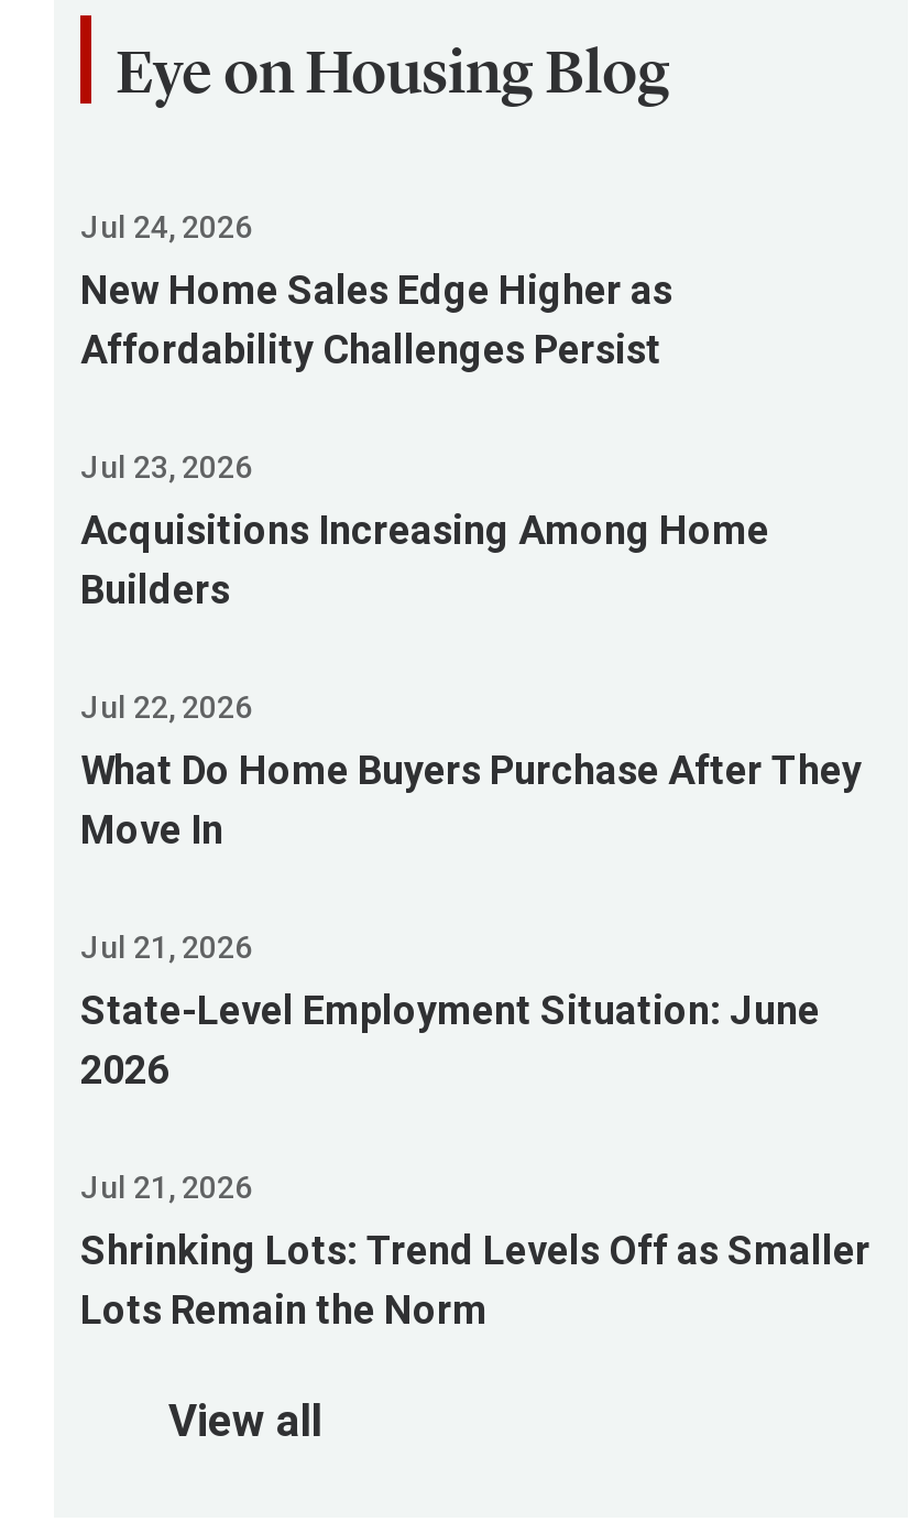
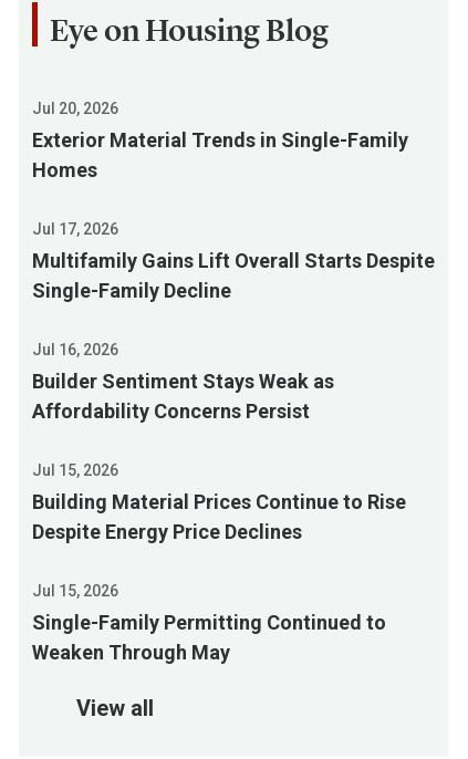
- Jul 24, 2026
+ Jul 20, 2026

- New Home Sales Edge Higher as
- Affordability Challenges Persist
+ Exterior Material Trends in Single-Family
+ Homes

- Jul 23, 2026
+ Jul 17, 2026

- Acquisitions Increasing Among Home
- Builders
+ Multifamily Gains Lift Overall Starts Despite
+ Single-Family Decline

- Jul 22, 2026
+ Jul 16, 2026

- What Do Home Buyers Purchase After They
- Move In
+ Builder Sentiment Stays Weak as
+ Affordability Concerns Persist

- Jul 21, 2026
+ Jul 15, 2026

- State-Level Employment Situation: June
- 2026
+ Building Material Prices Continue to Rise
+ Despite Energy Price Declines

- Jul 21, 2026
+ Jul 15, 2026

- Shrinking Lots: Trend Levels Off as Smaller
- Lots Remain the Norm
+ Single-Family Permitting Continued to
+ Weaken Through May
